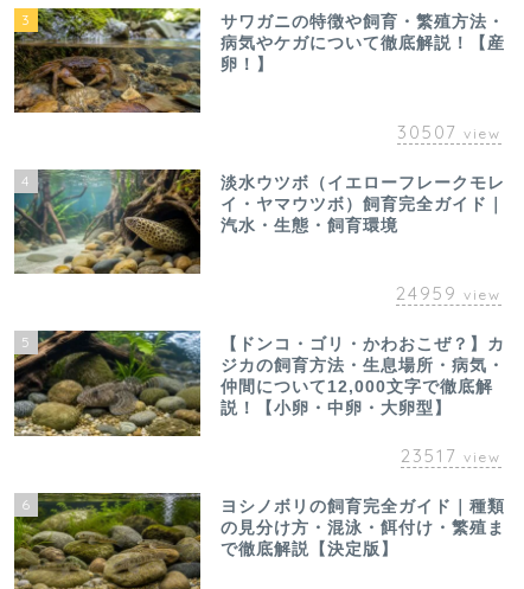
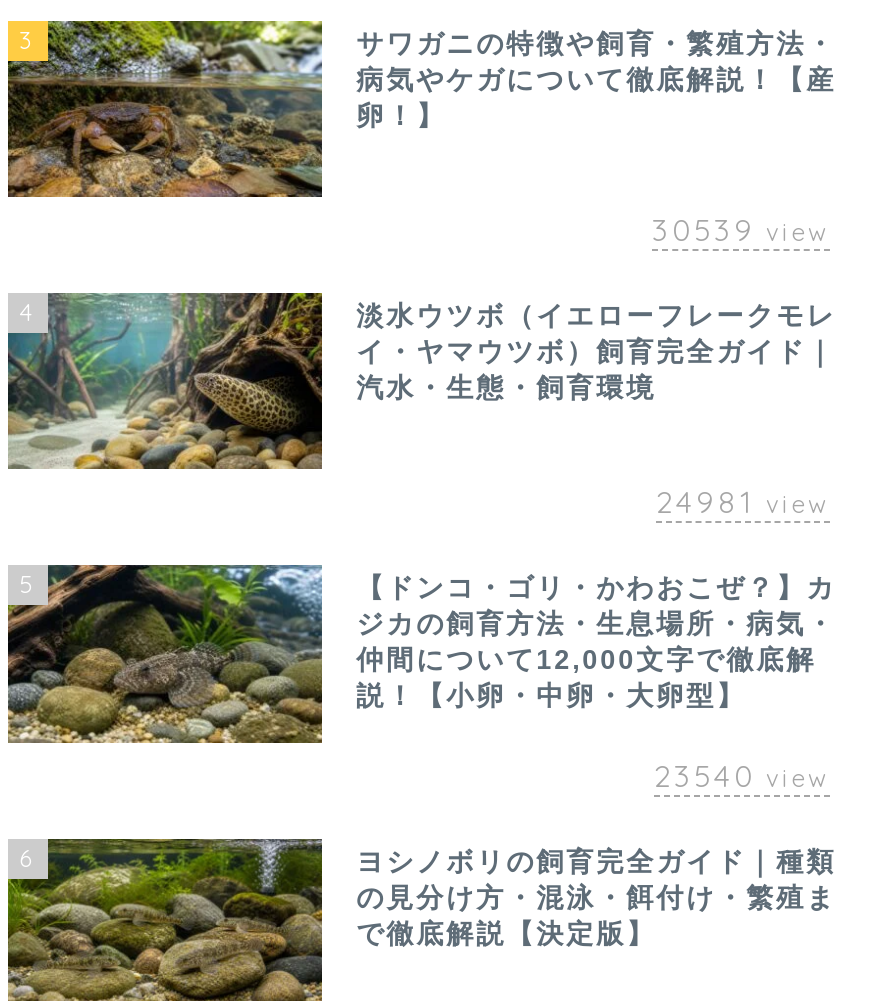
- 30507 view
+ 30539 view

- 24959 view
+ 24981 view

- 23517 view
+ 23540 view
